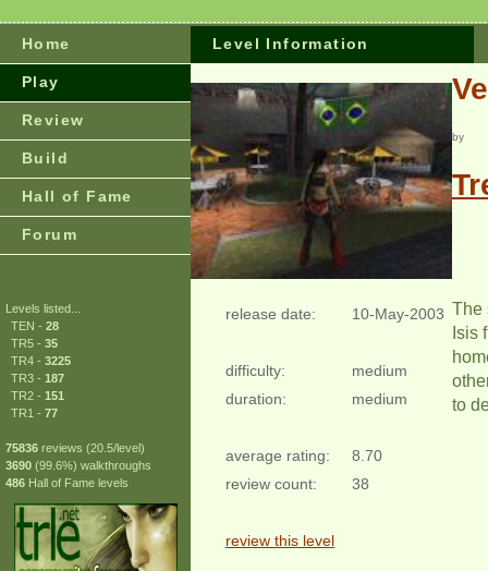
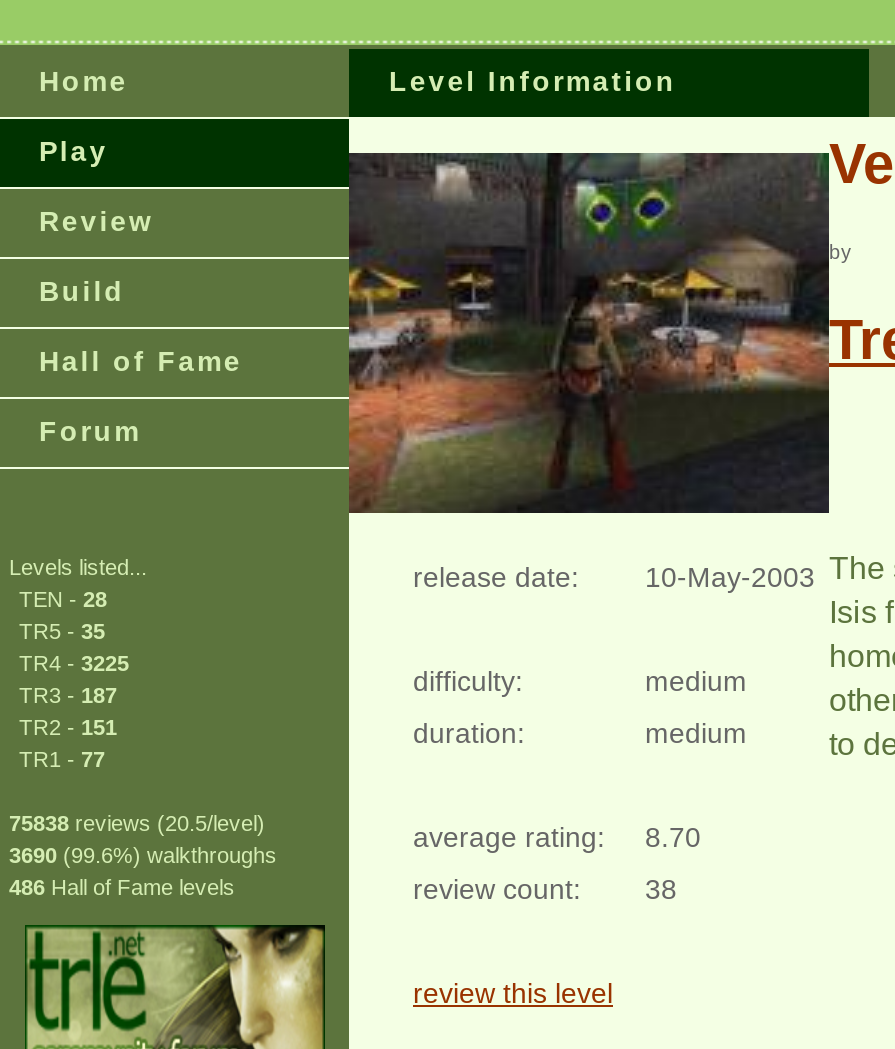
- 75836 reviews (20.5/level)
+ 75838 reviews (20.5/level)
